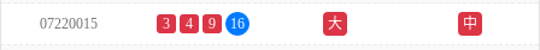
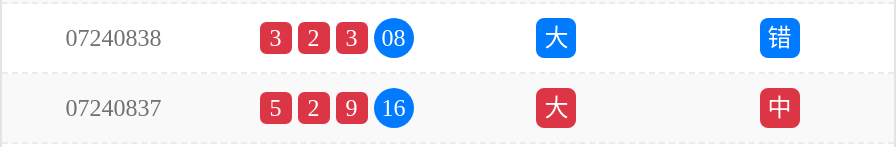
- 07220015
+ 07240838

- 4
+ 2
+ 3
+ 08
+ 大
+ 错
+ 07240837
+ 5
+ 2
